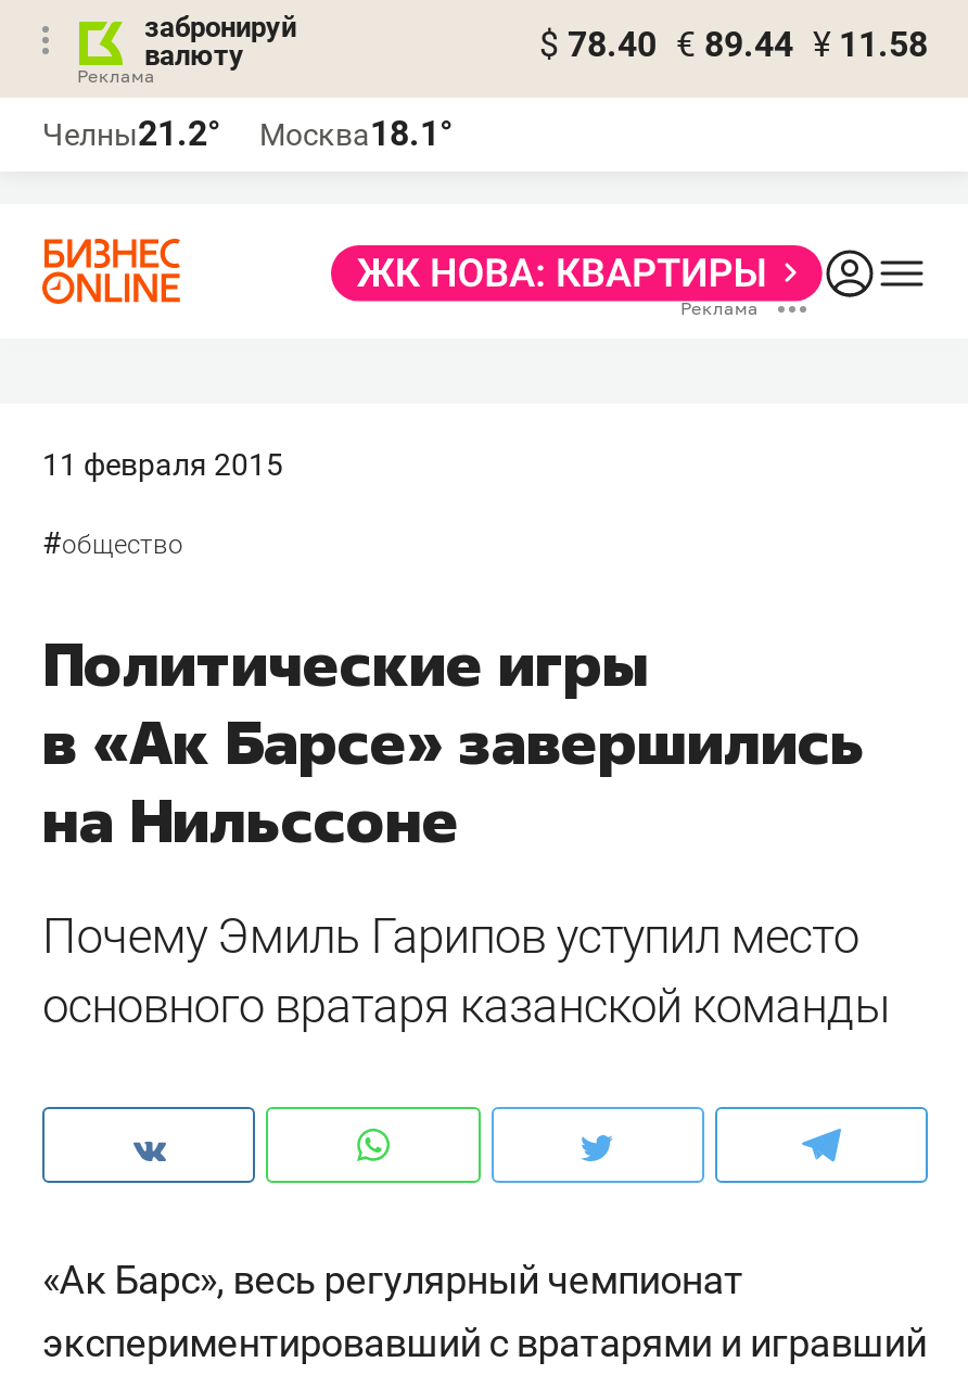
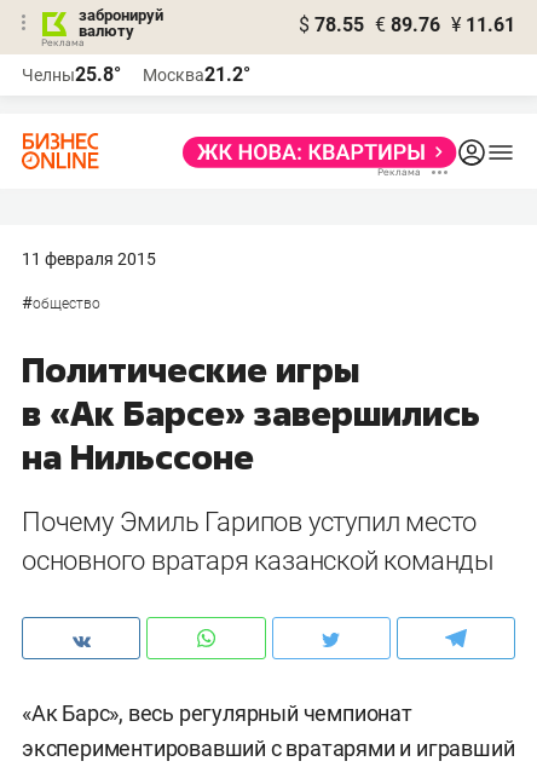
- $ 78.40 € 89.44 ¥ 11.58
+ $ 78.55 € 89.76 ¥ 11.61

- Челны21.2°
+ Челны25.8°

- Москва18.1°
+ Москва21.2°
